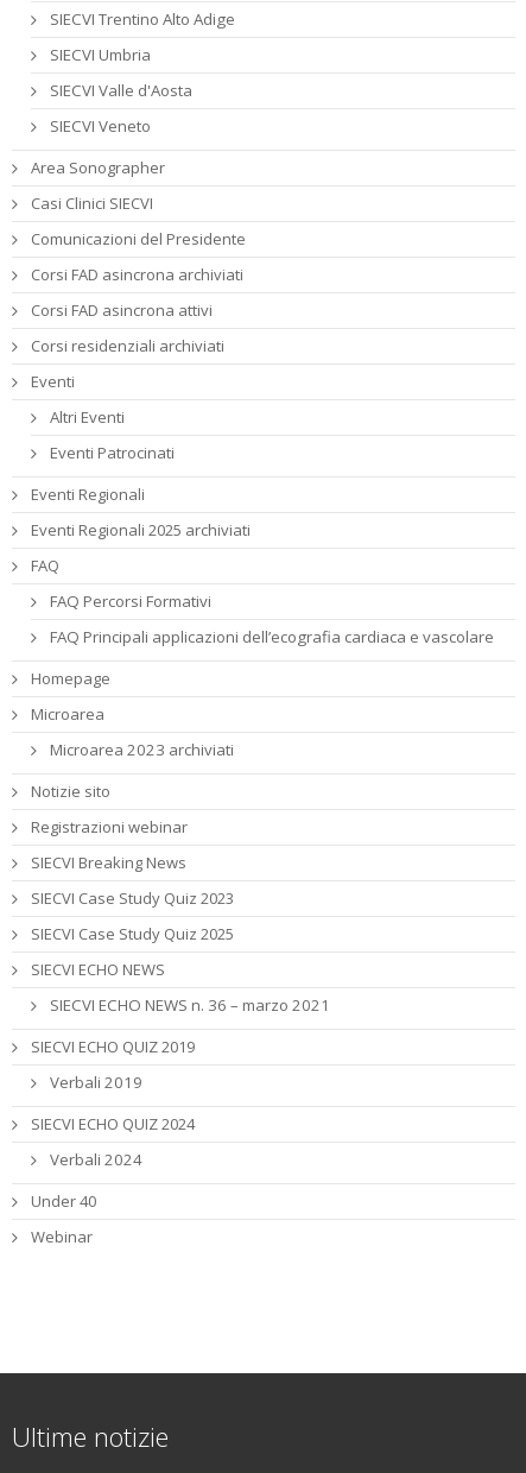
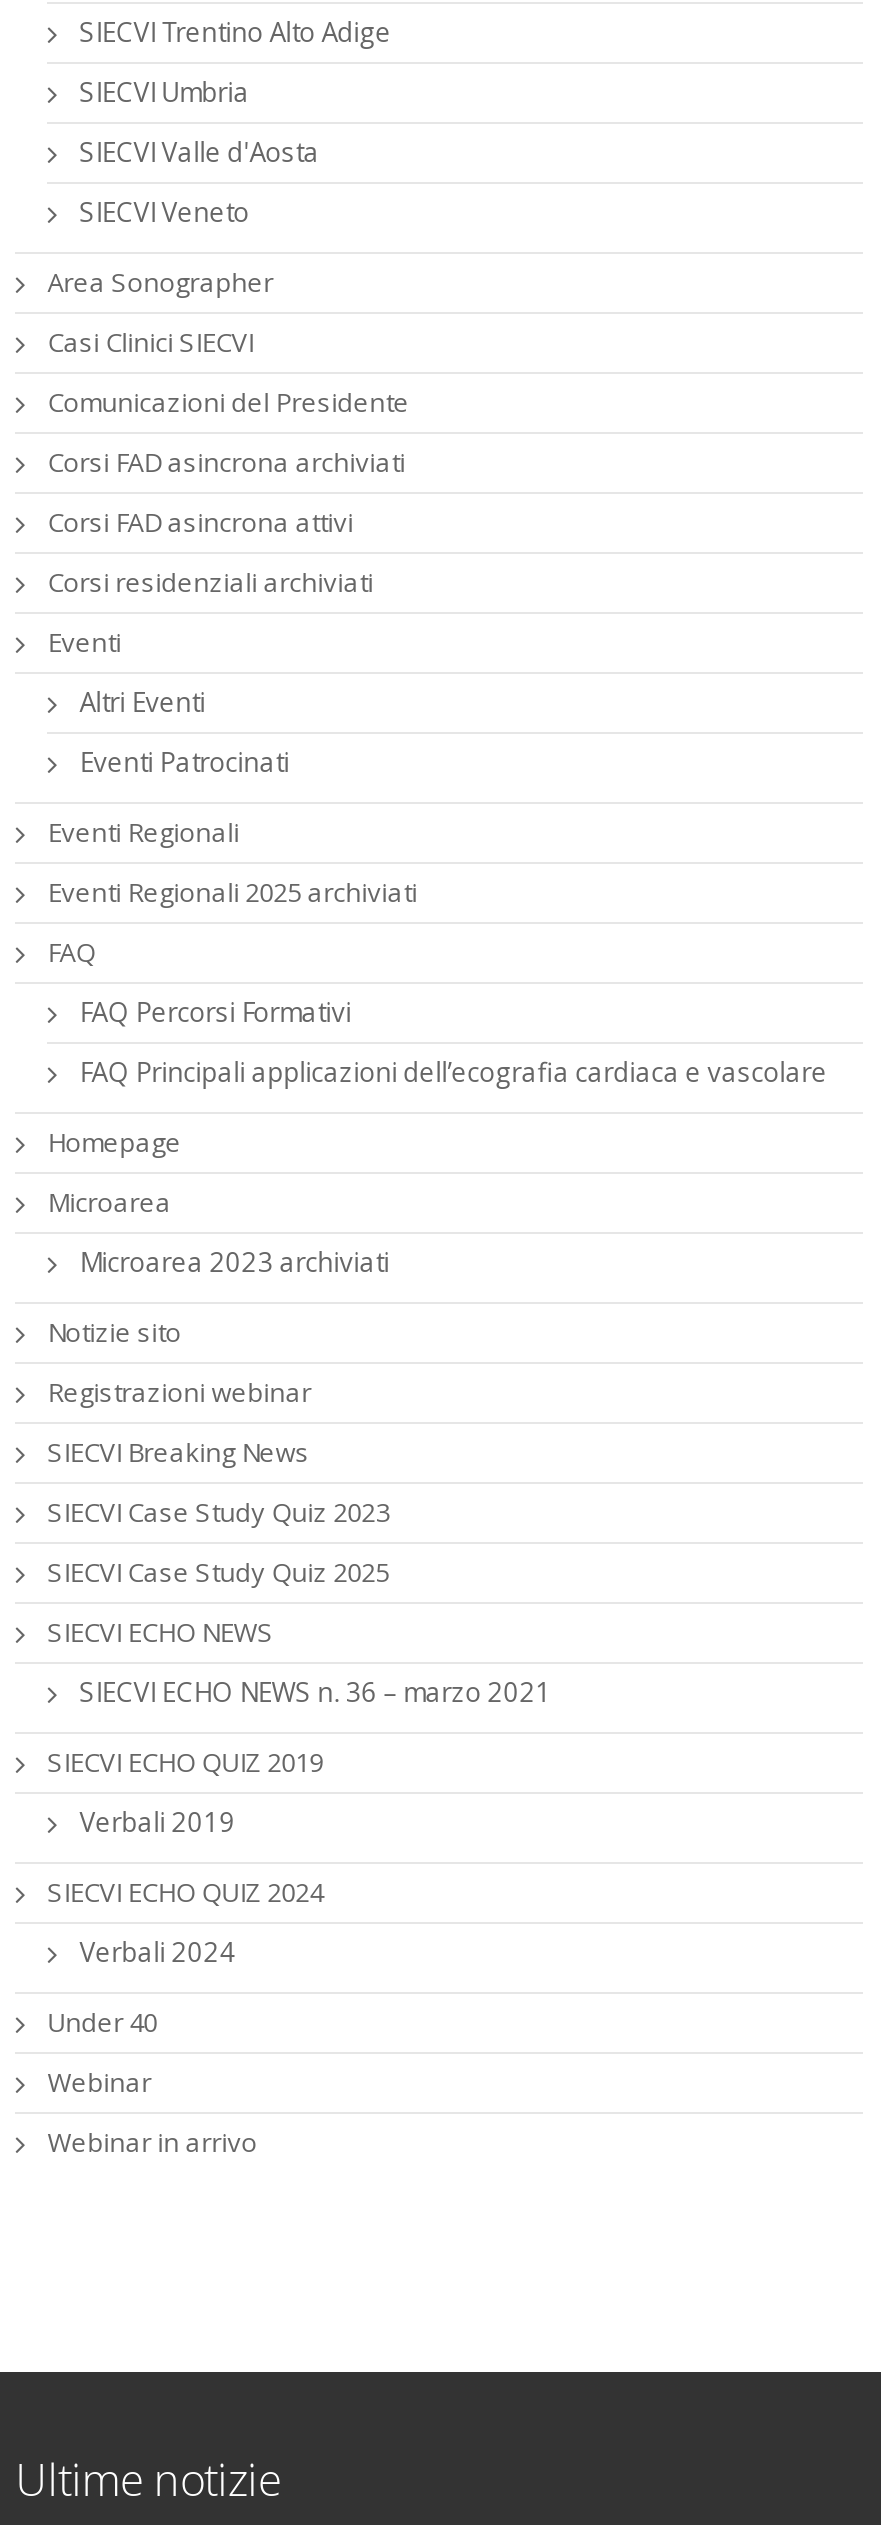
+ Webinar in arrivo
